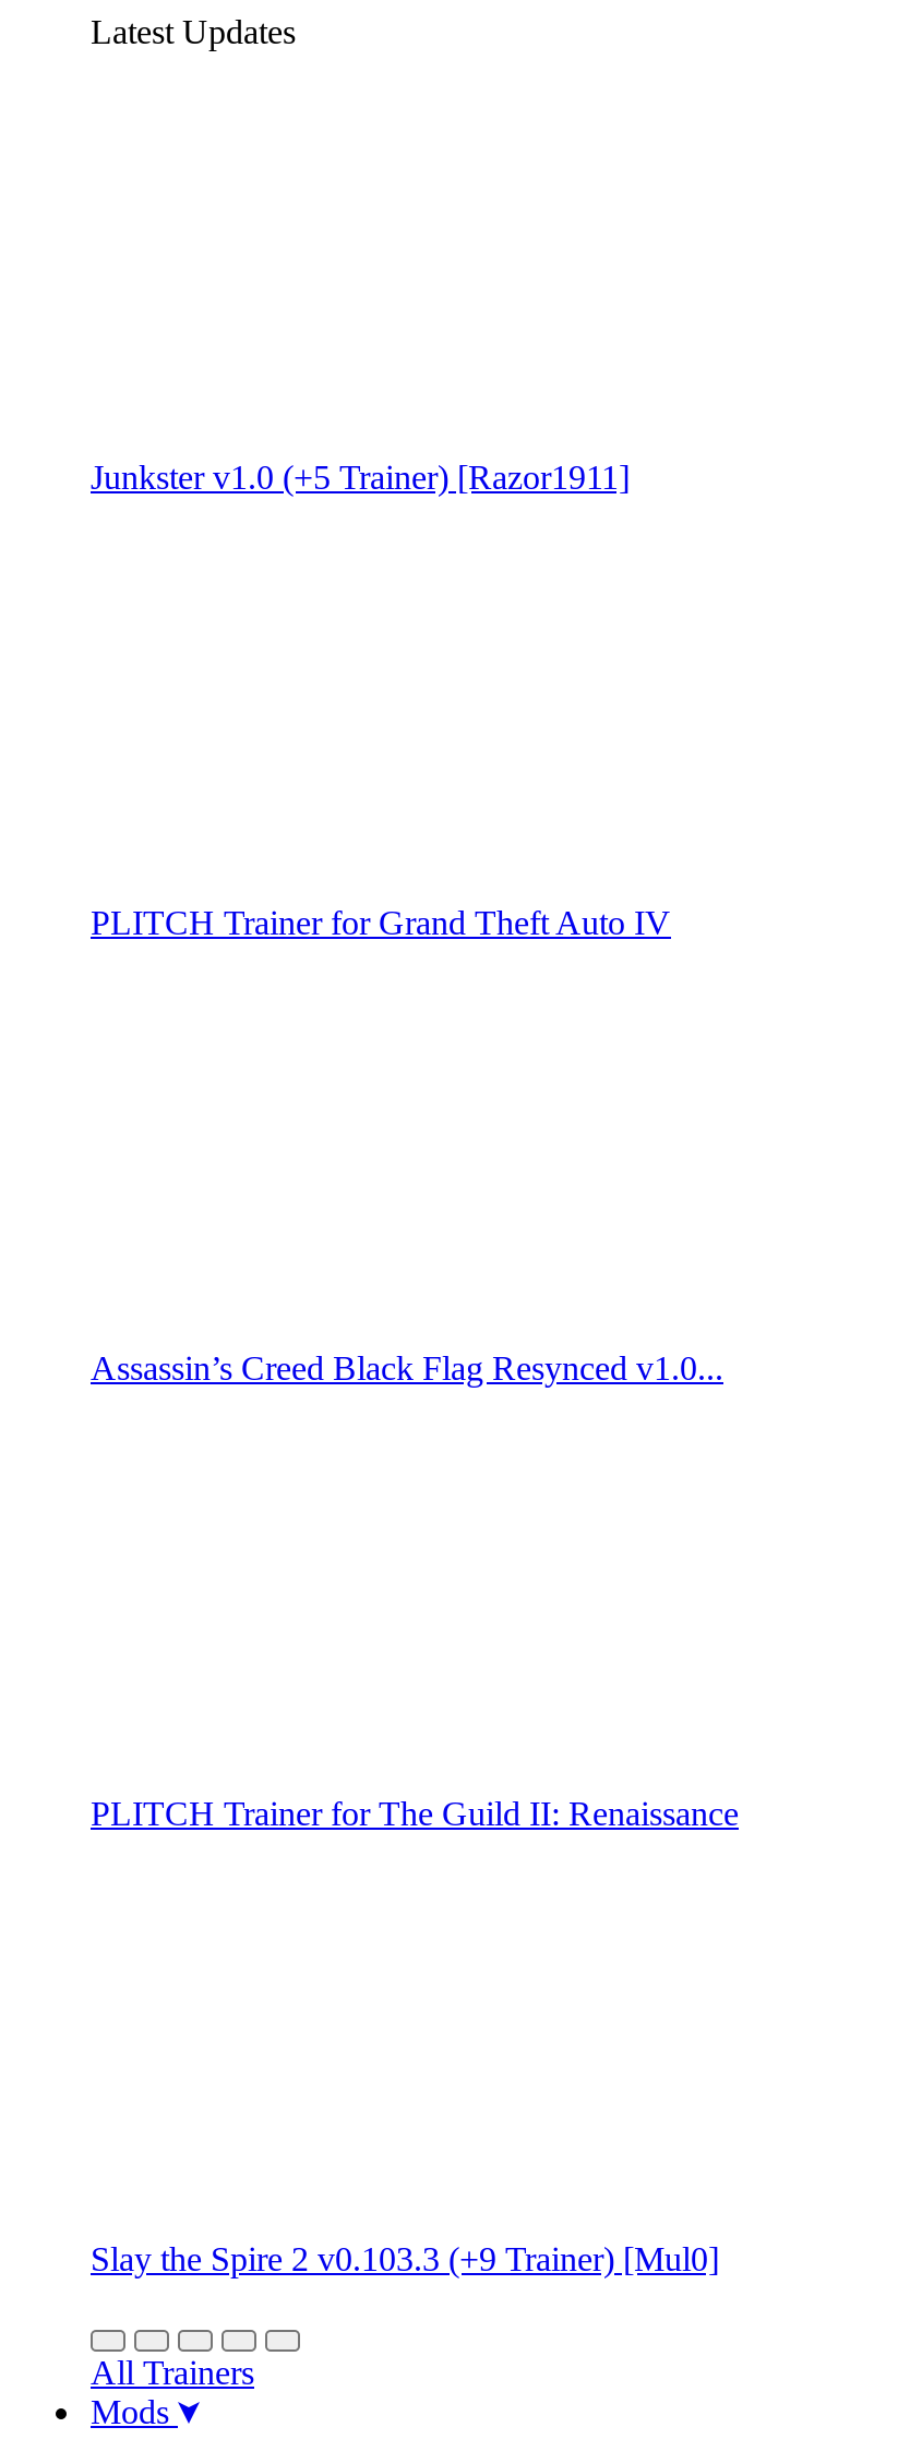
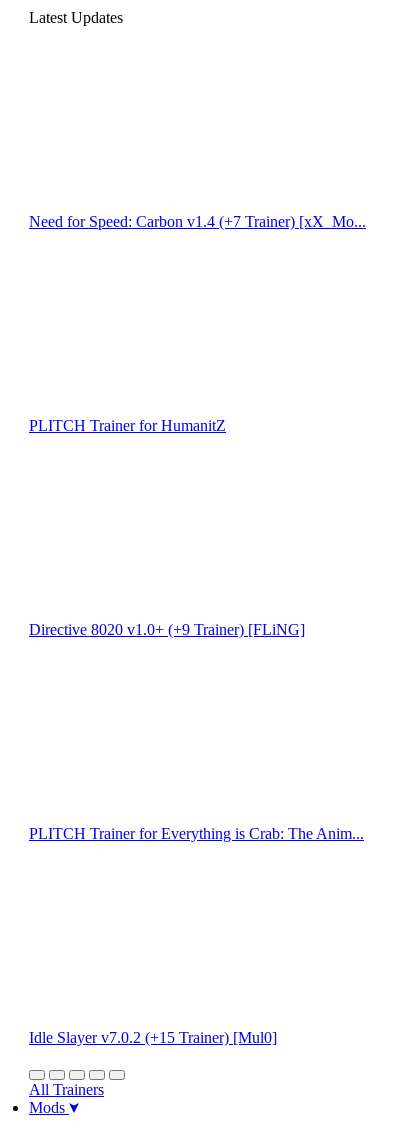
- Junkster v1.0 (+5 Trainer) [Razor1911]
+ Need for Speed: Carbon v1.4 (+7 Trainer) [xX_Mo...

- PLITCH Trainer for Grand Theft Auto IV
+ PLITCH Trainer for HumanitZ

- Assassin’s Creed Black Flag Resynced v1.0...
+ Directive 8020 v1.0+ (+9 Trainer) [FLiNG]

- PLITCH Trainer for The Guild II: Renaissance
+ PLITCH Trainer for Everything is Crab: The Anim...

- Slay the Spire 2 v0.103.3 (+9 Trainer) [Mul0]
+ Idle Slayer v7.0.2 (+15 Trainer) [Mul0]
